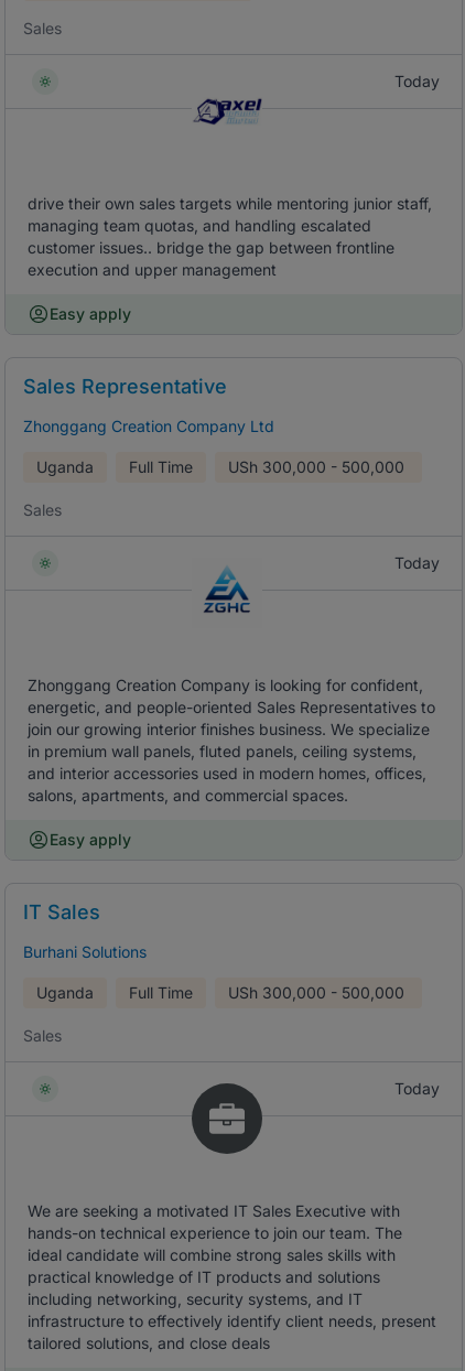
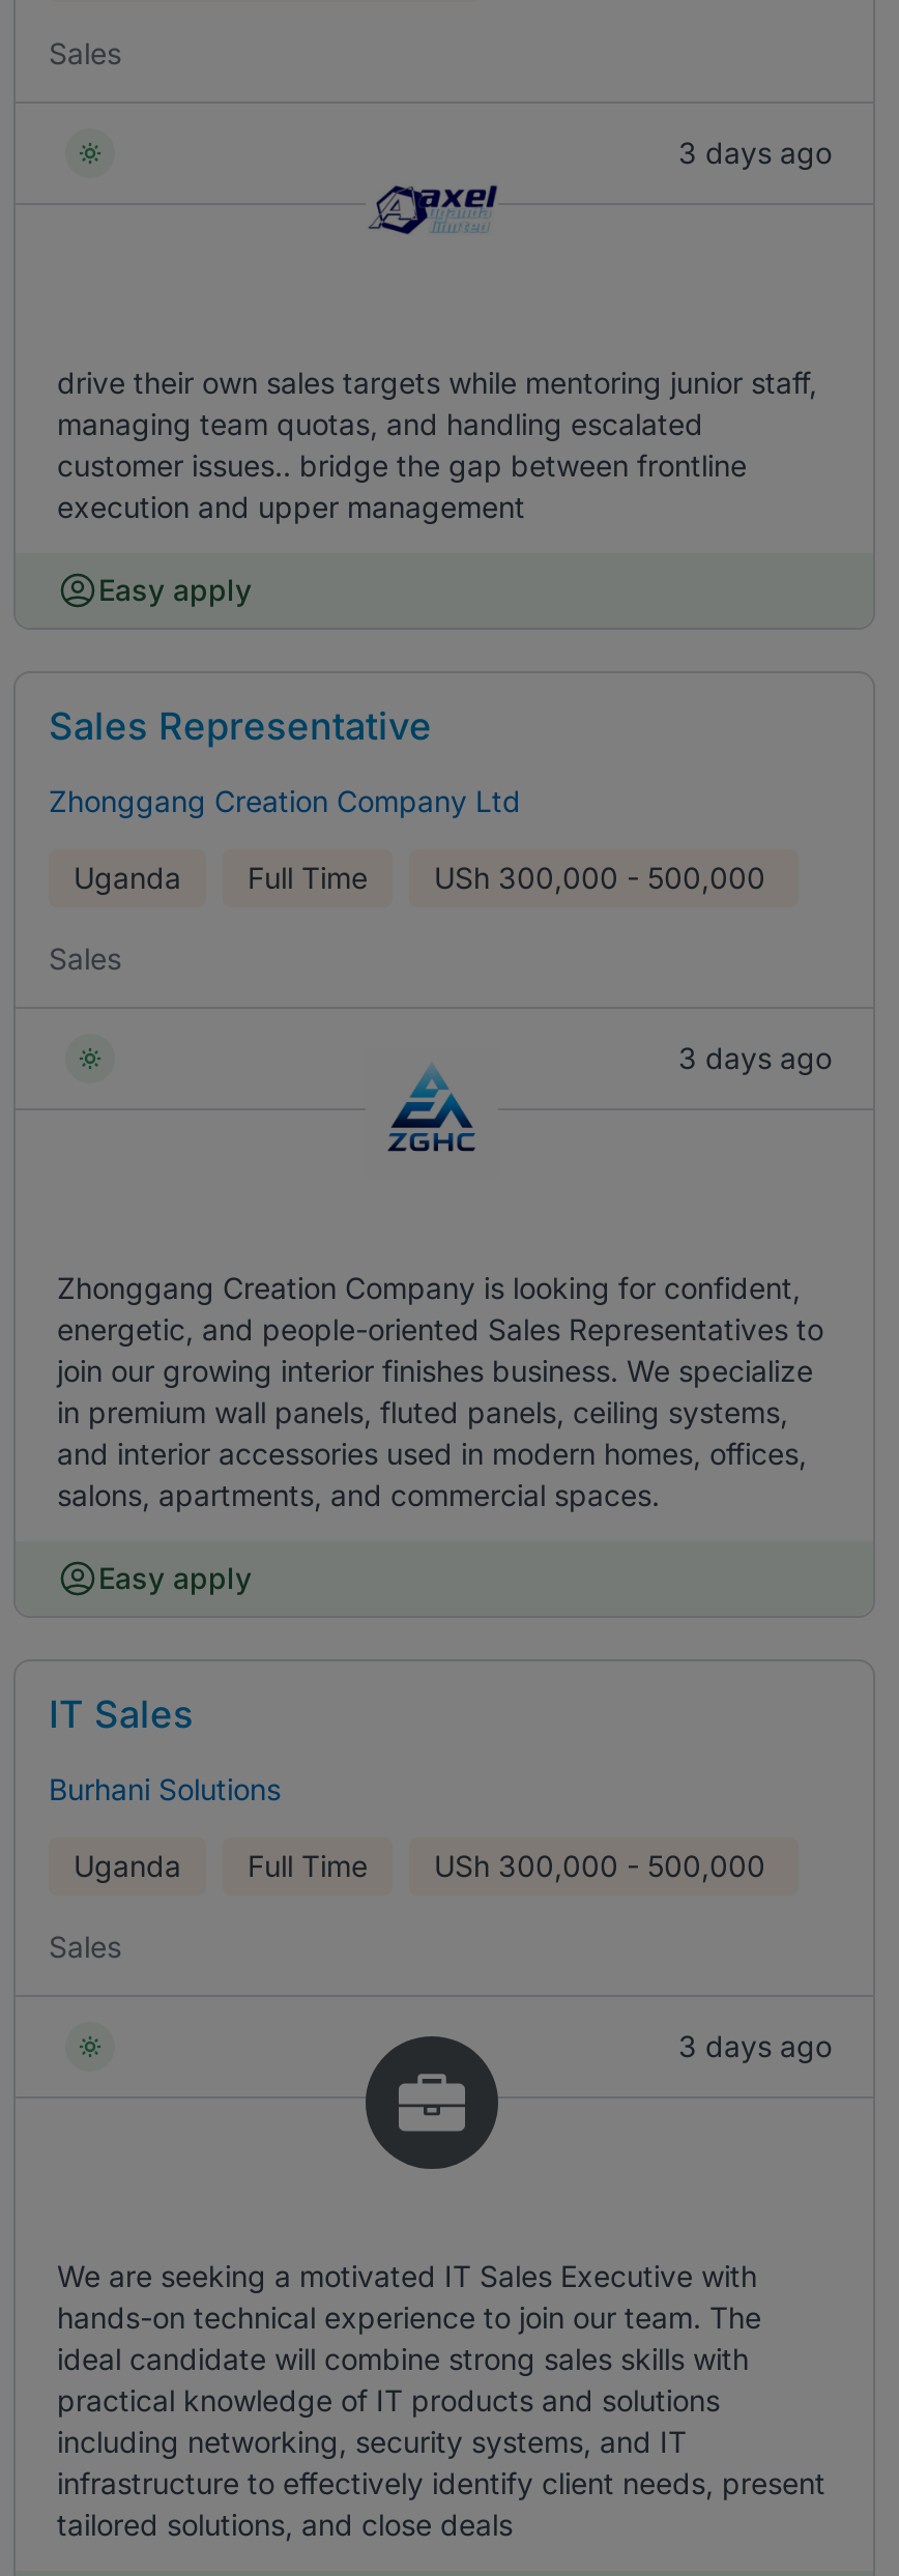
- Today
+ 3 days ago

- Today
+ 3 days ago

- Today
+ 3 days ago
